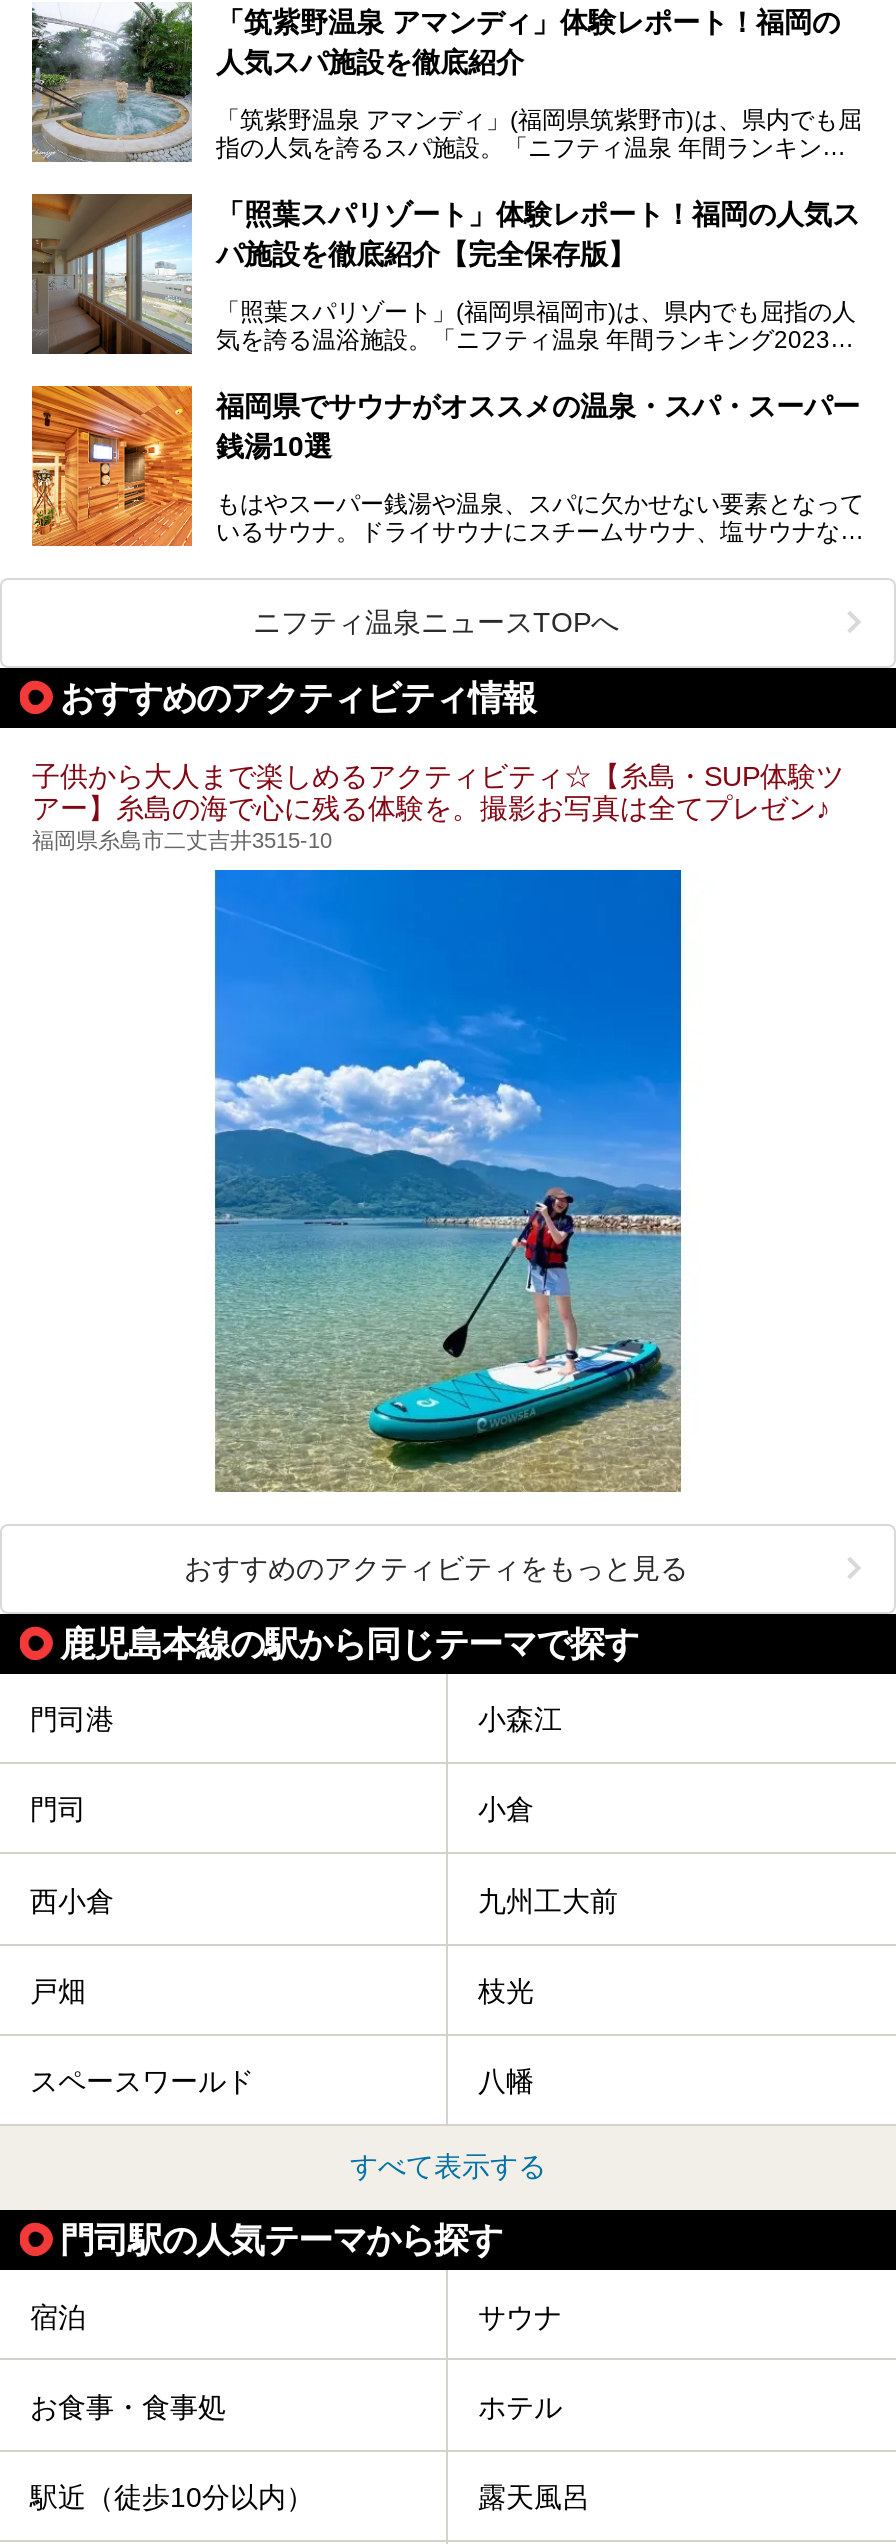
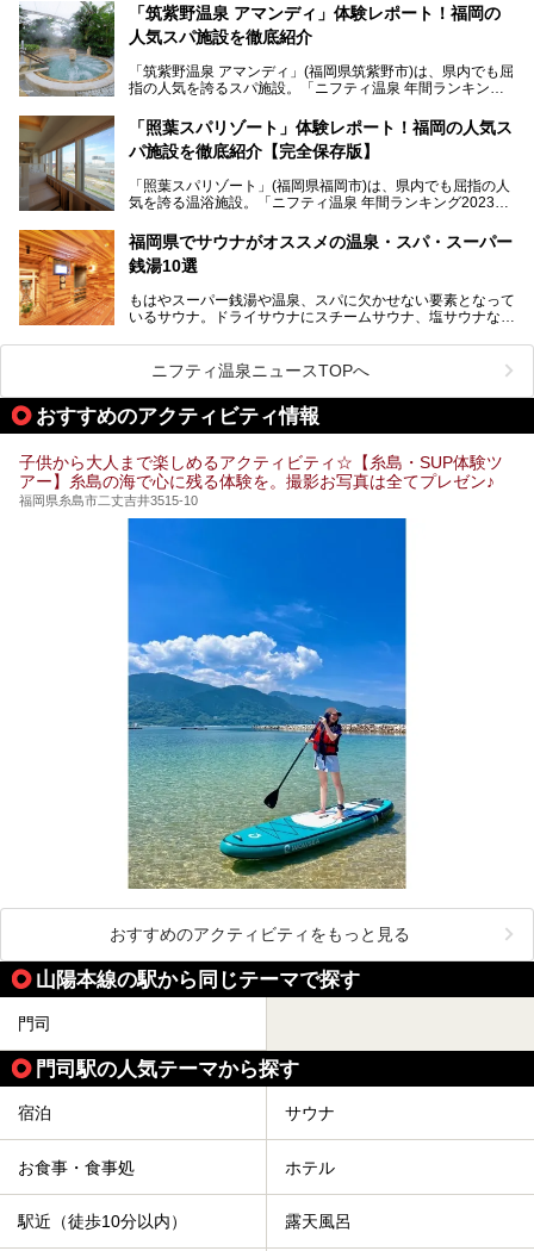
- 鹿児島本線の駅から同じテーマで探す
- 門司港
- 小森江
+ 山陽本線の駅から同じテーマで探す

- 小倉
- 西小倉
- 九州工大前
- 戸畑
- 枝光
- スペースワールド
- 八幡
- すべて表示する
